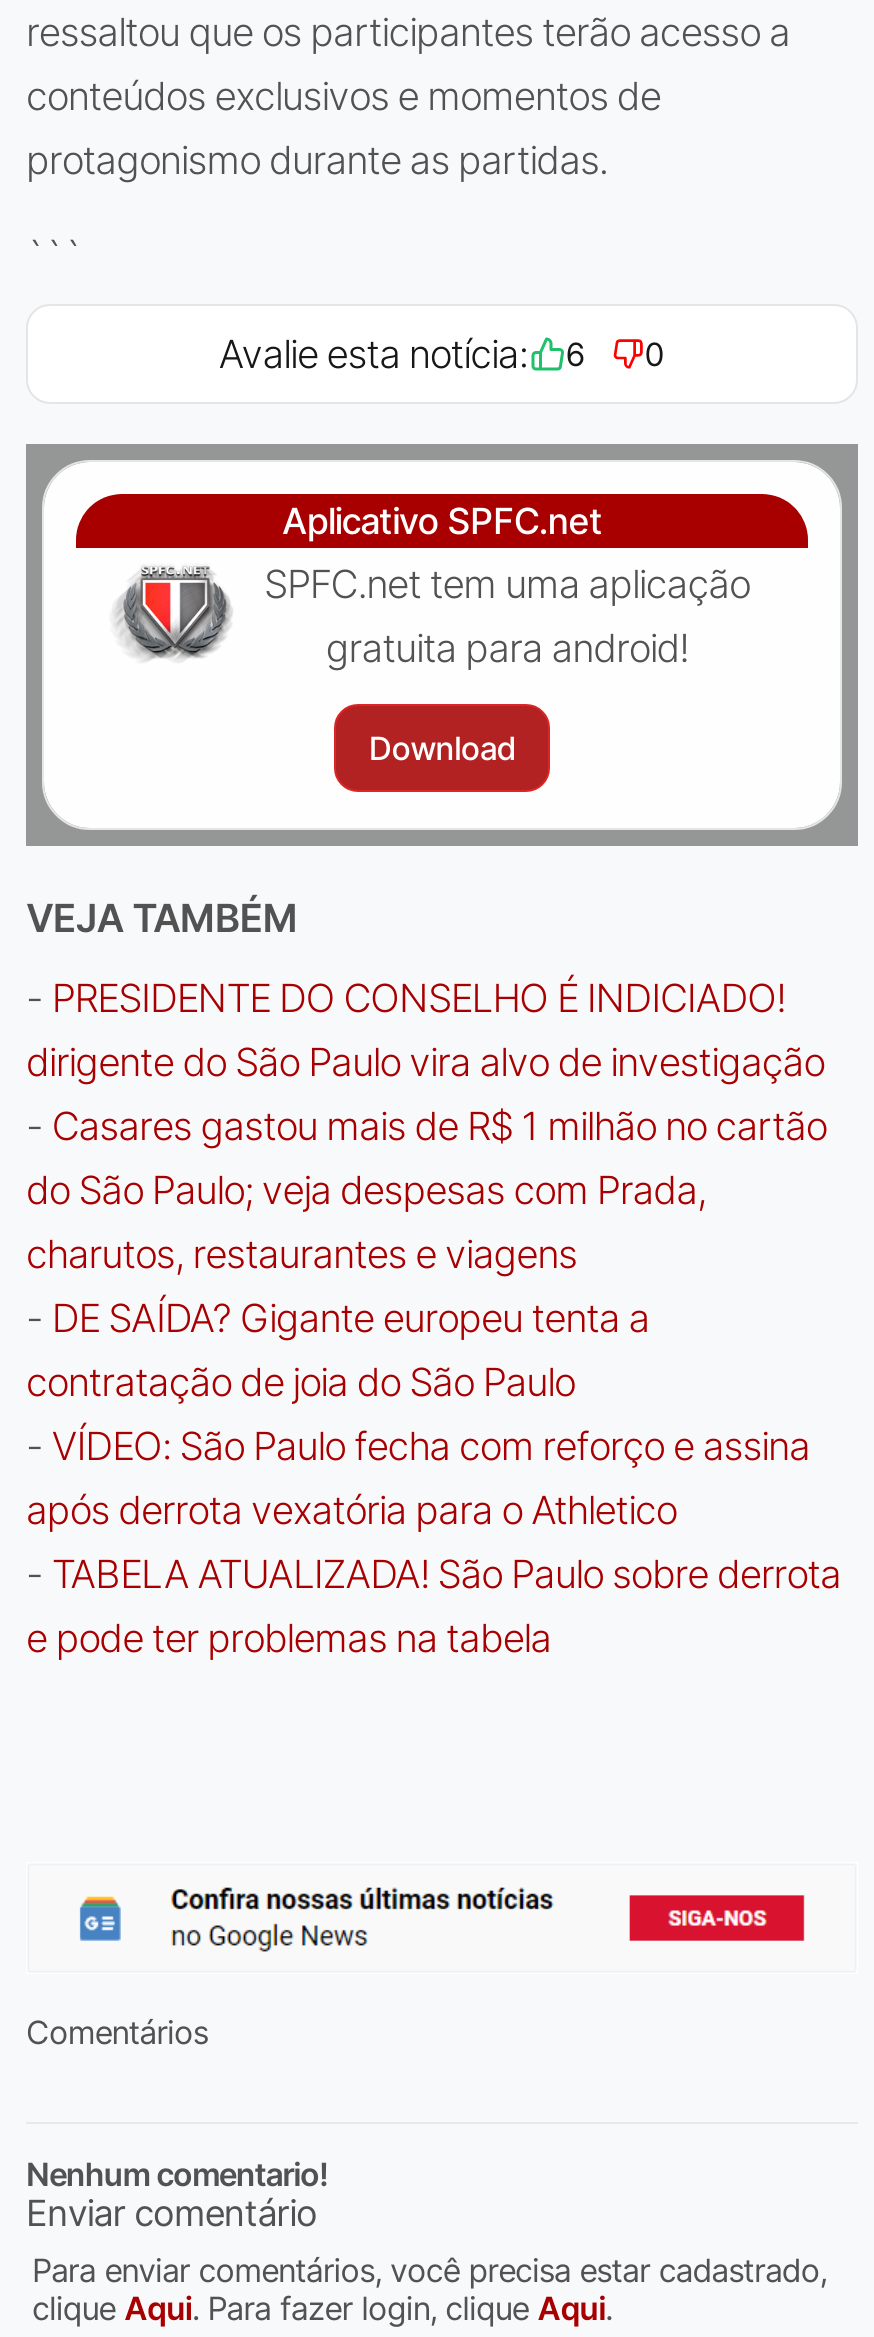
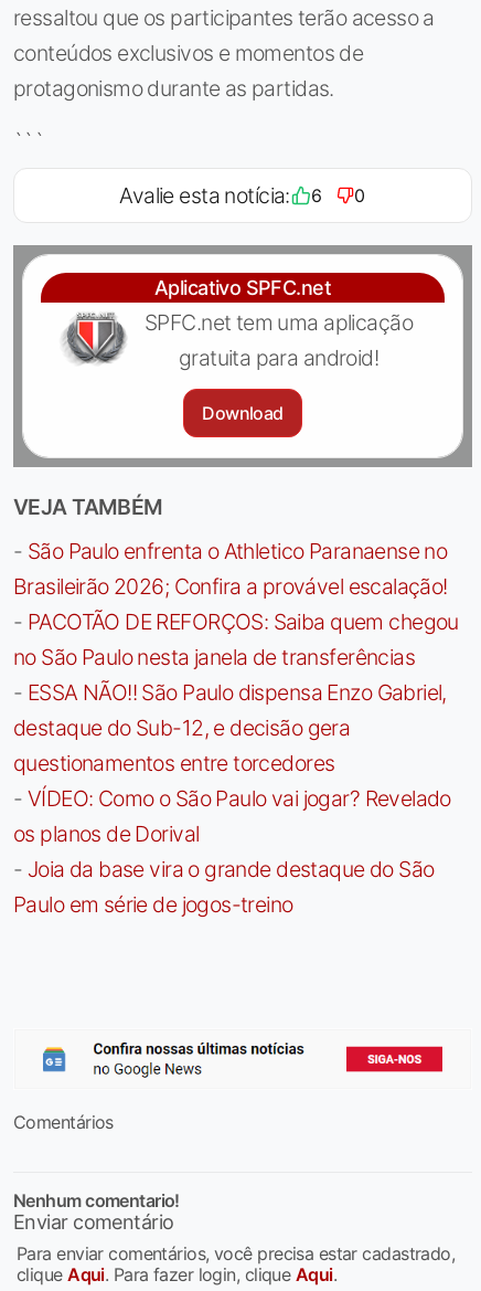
- - PRESIDENTE DO CONSELHO É INDICIADO!
- dirigente do São Paulo vira alvo de investigação
- - Casares gastou mais de R$ 1 milhão no cartão
- do São Paulo; veja despesas com Prada,
- charutos, restaurantes e viagens
- - DE SAÍDA? Gigante europeu tenta a
- contratação de joia do São Paulo
- - VÍDEO: São Paulo fecha com reforço e assina
- após derrota vexatória para o Athletico
- - TABELA ATUALIZADA! São Paulo sobre derrota
- e pode ter problemas na tabela
+ - São Paulo enfrenta o Athletico Paranaense no
+ Brasileirão 2026; Confira a provável escalação!
+ - PACOTÃO DE REFORÇOS: Saiba quem chegou
+ no São Paulo nesta janela de transferências
+ - ESSA NÃO!! São Paulo dispensa Enzo Gabriel,
+ destaque do Sub-12, e decisão gera
+ questionamentos entre torcedores
+ - VÍDEO: Como o São Paulo vai jogar? Revelado
+ os planos de Dorival
+ - Joia da base vira o grande destaque do São
+ Paulo em série de jogos-treino
